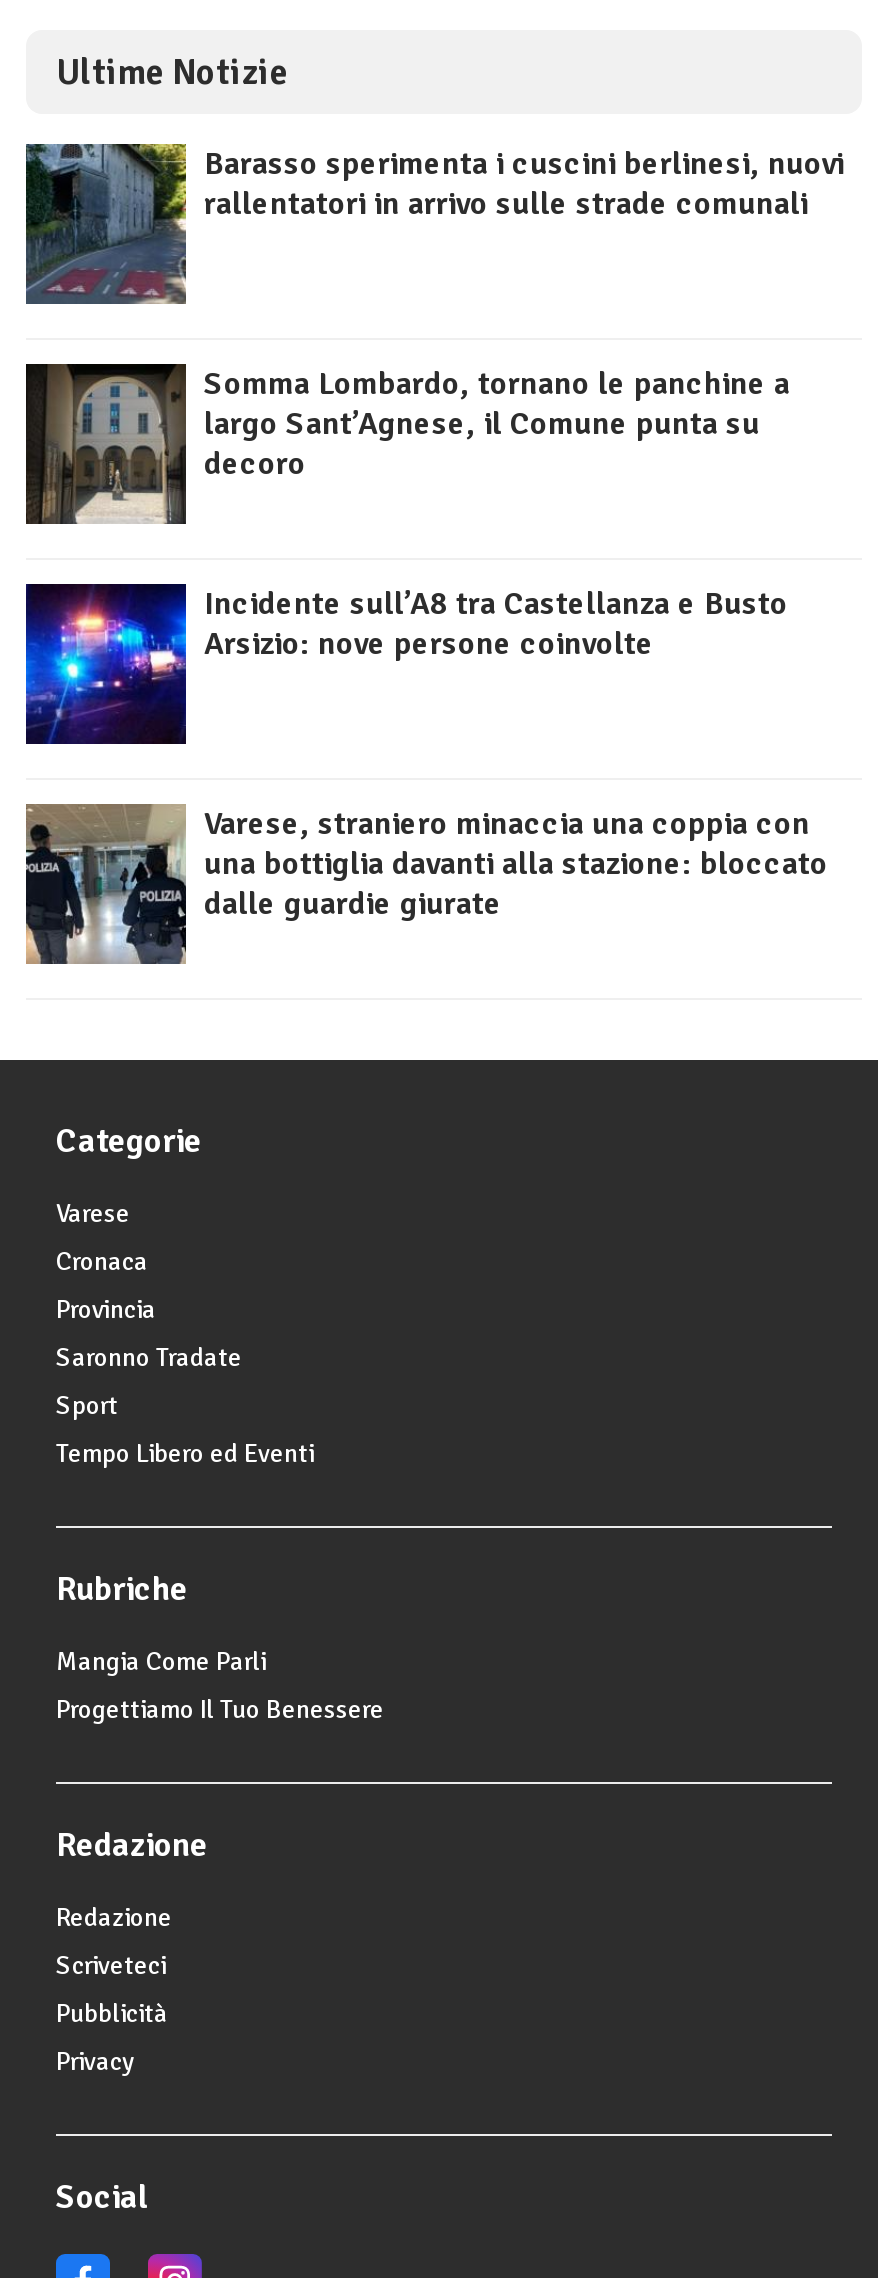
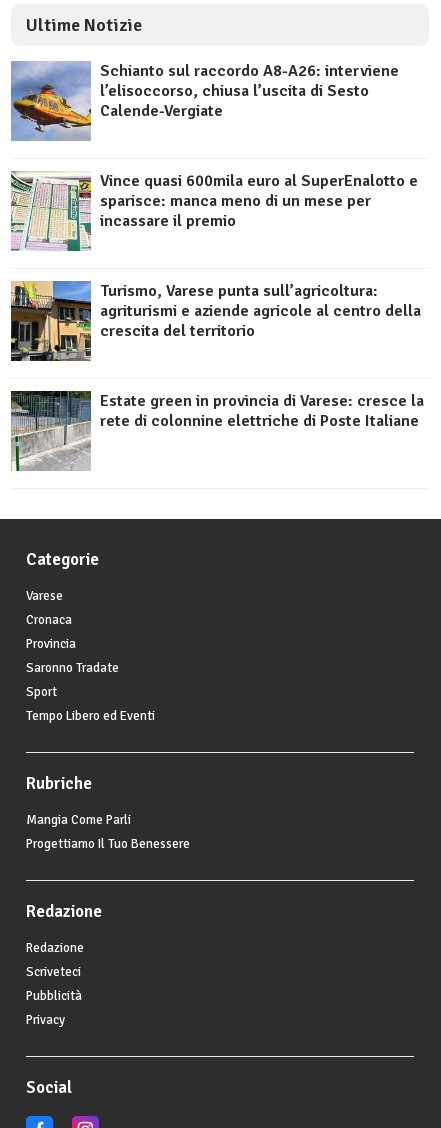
- [image]
- Barasso sperimenta i cuscini berlinesi, nuovi
- rallentatori in arrivo sulle strade comunali
+ [image]
+ Schianto sul raccordo A8-A26: interviene
+ l’elisoccorso, chiusa l’uscita di Sesto
+ Calende-Vergiate

- [image]
- Somma Lombardo, tornano le panchine a
- largo Sant’Agnese, il Comune punta su
- decoro
+ [image]
+ Vince quasi 600mila euro al SuperEnalotto e
+ sparisce: manca meno di un mese per
+ incassare il premio

- [image]
- Incidente sull’A8 tra Castellanza e Busto
- Arsizio: nove persone coinvolte
+ [image]
+ Turismo, Varese punta sull’agricoltura:
+ agriturismi e aziende agricole al centro della
+ crescita del territorio

- [image]
- Varese, straniero minaccia una coppia con
- una bottiglia davanti alla stazione: bloccato
- dalle guardie giurate
+ [image]
+ Estate green in provincia di Varese: cresce la
+ rete di colonnine elettriche di Poste Italiane
